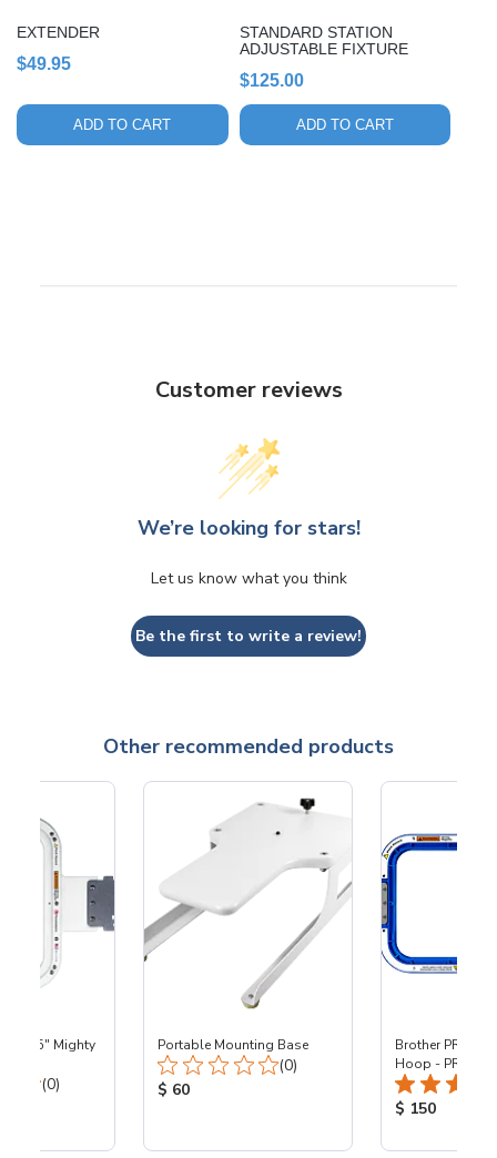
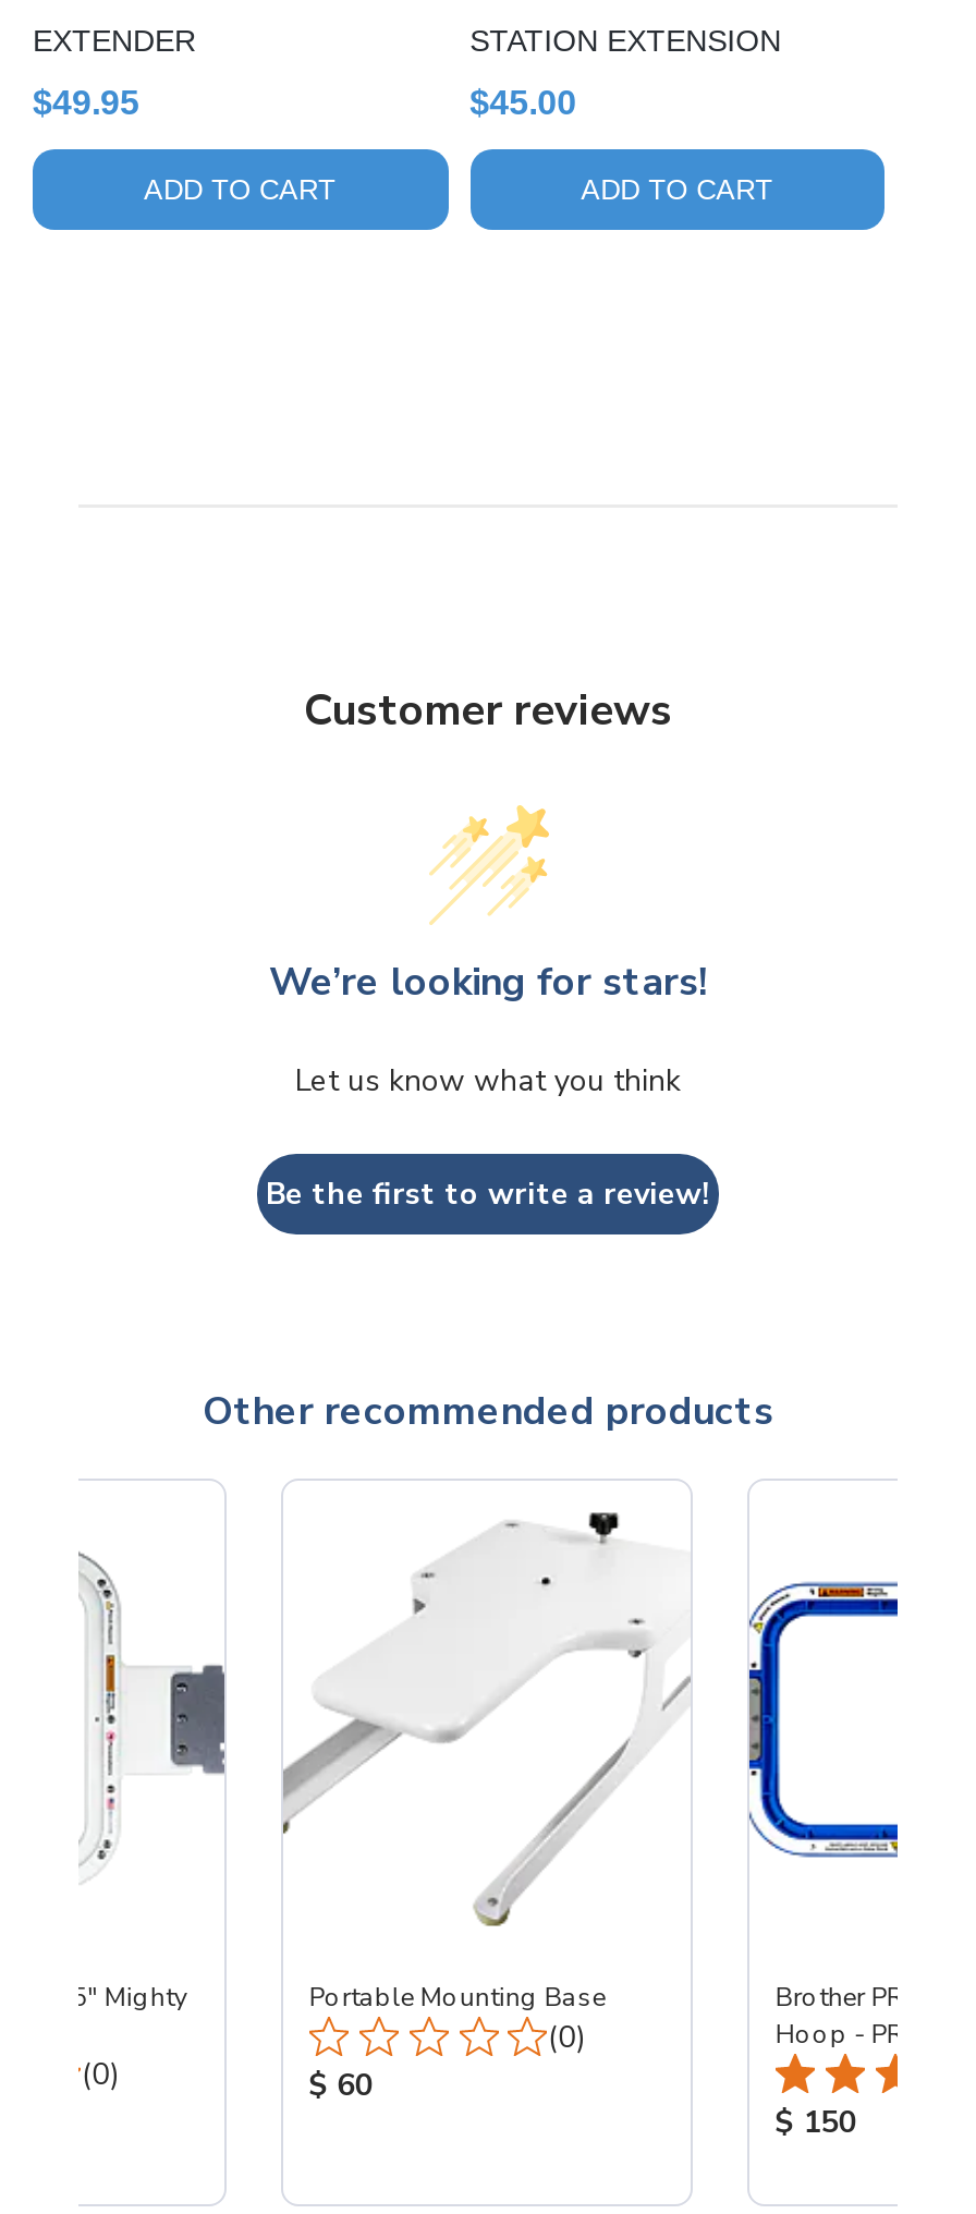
- STANDARD STATION
- ADJUSTABLE FIXTURE
+ STATION EXTENSION

- $125.00
+ $45.00
